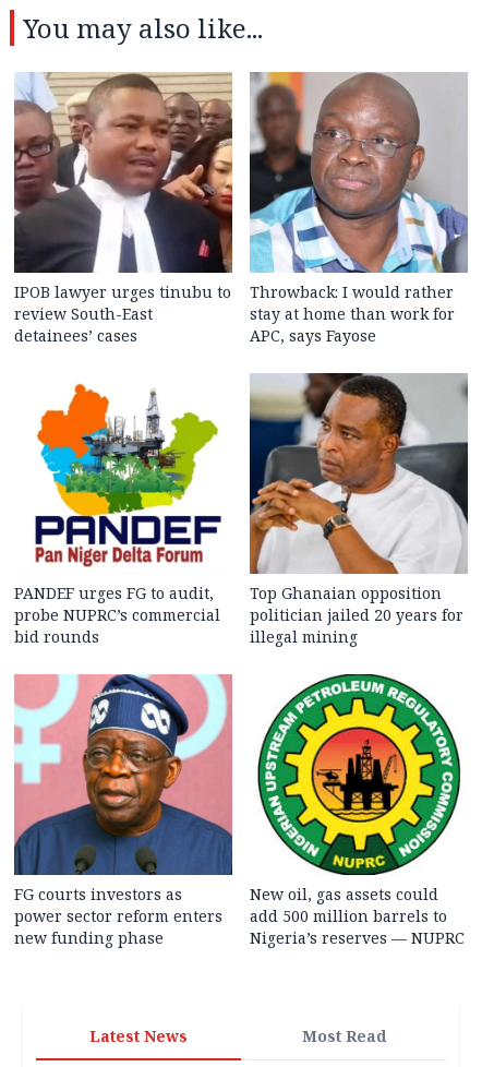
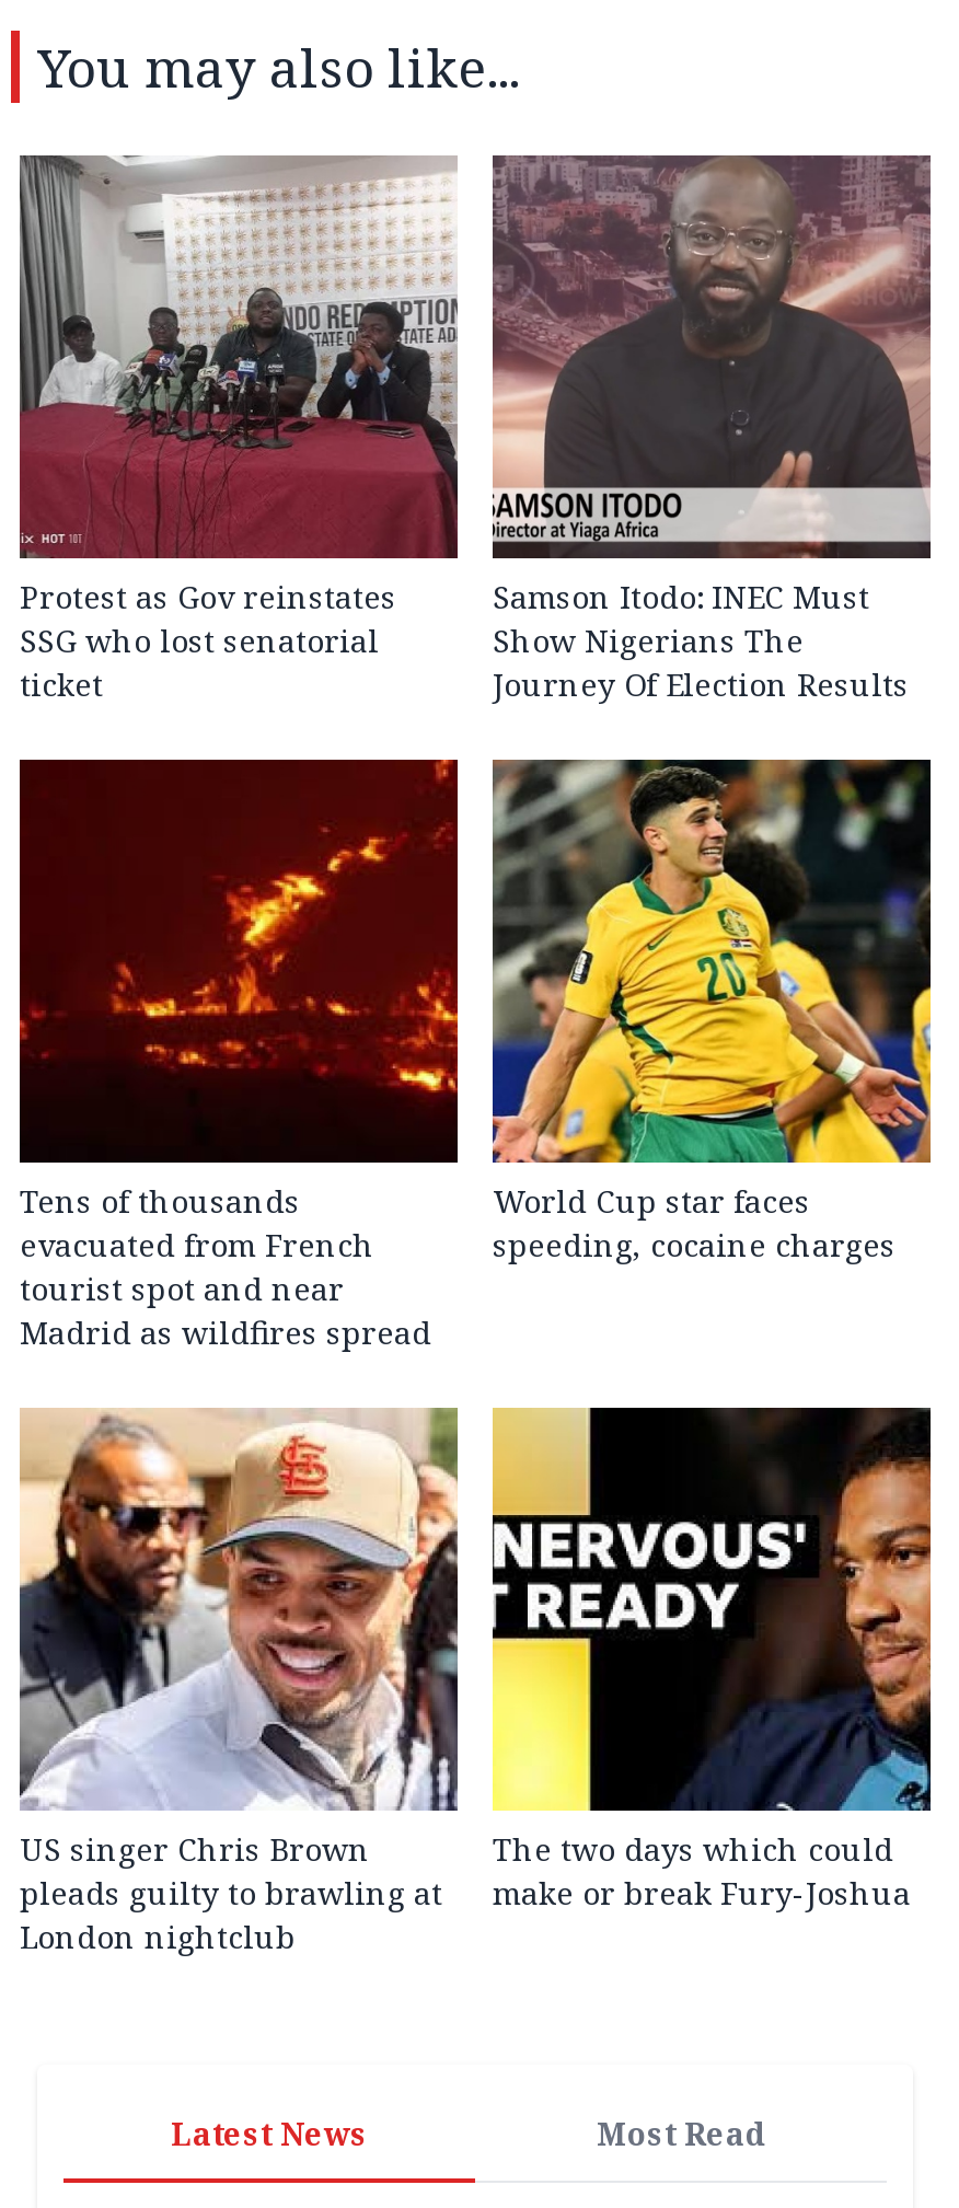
- [image]
- IPOB lawyer urges tinubu to
- review South-East
- detainees’ cases
+ [image]
+ Protest as Gov reinstates
+ SSG who lost senatorial
+ ticket

- [image]
- Throwback: I would rather
- stay at home than work for
- APC, says Fayose
+ [image]
+ Samson Itodo: INEC Must
+ Show Nigerians The
+ Journey Of Election Results

- [image]
- PANDEF urges FG to audit,
- probe NUPRC’s commercial
- bid rounds
+ [image]
+ Tens of thousands
+ evacuated from French
+ tourist spot and near
+ Madrid as wildfires spread

- [image]
- Top Ghanaian opposition
- politician jailed 20 years for
- illegal mining
+ [image]
+ World Cup star faces
+ speeding, cocaine charges

- [image]
- FG courts investors as
- power sector reform enters
- new funding phase
+ [image]
+ US singer Chris Brown
+ pleads guilty to brawling at
+ London nightclub

- [image]
- New oil, gas assets could
- add 500 million barrels to
- Nigeria’s reserves — NUPRC
+ [image]
+ The two days which could
+ make or break Fury-Joshua
